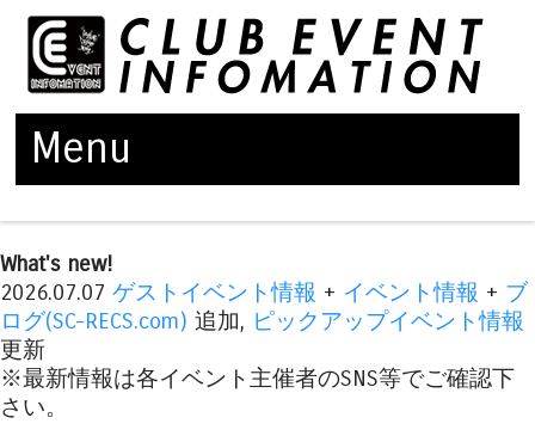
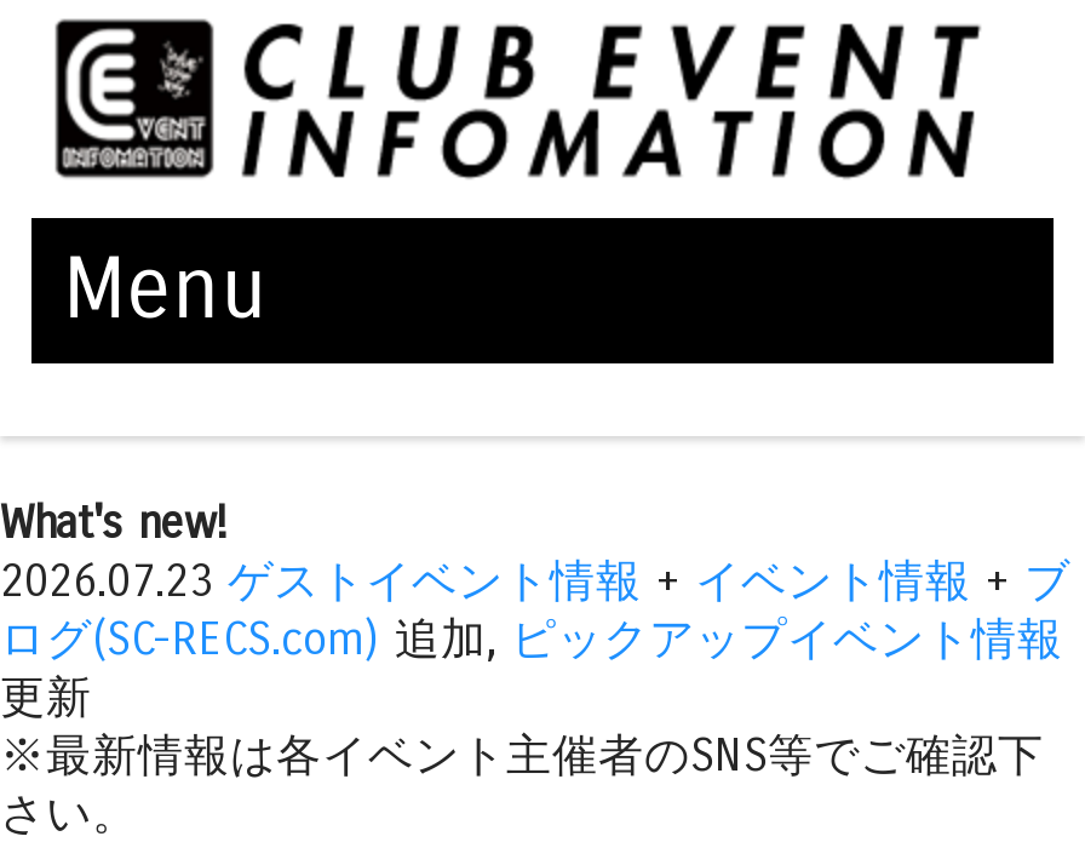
- 2026.07.07ゲストイベント情報+イベント情報+ブ
+ 2026.07.23ゲストイベント情報+イベント情報+ブ
